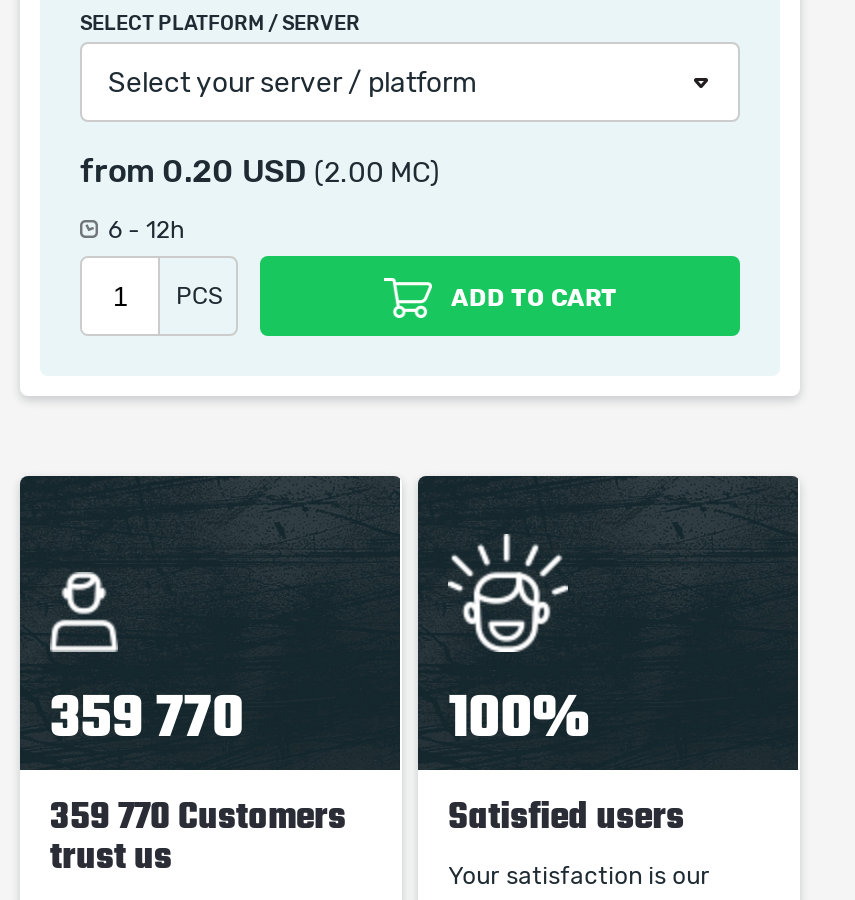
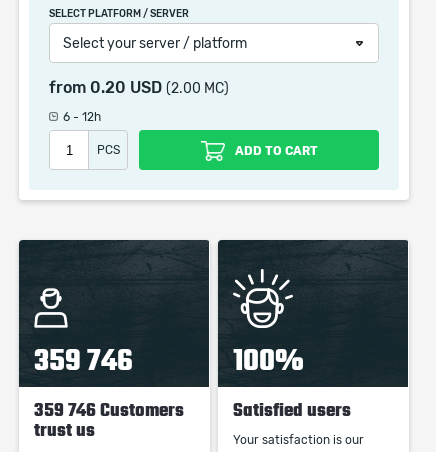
- 359 770
+ 359 746

- 359 770 Customers
+ 359 746 Customers
